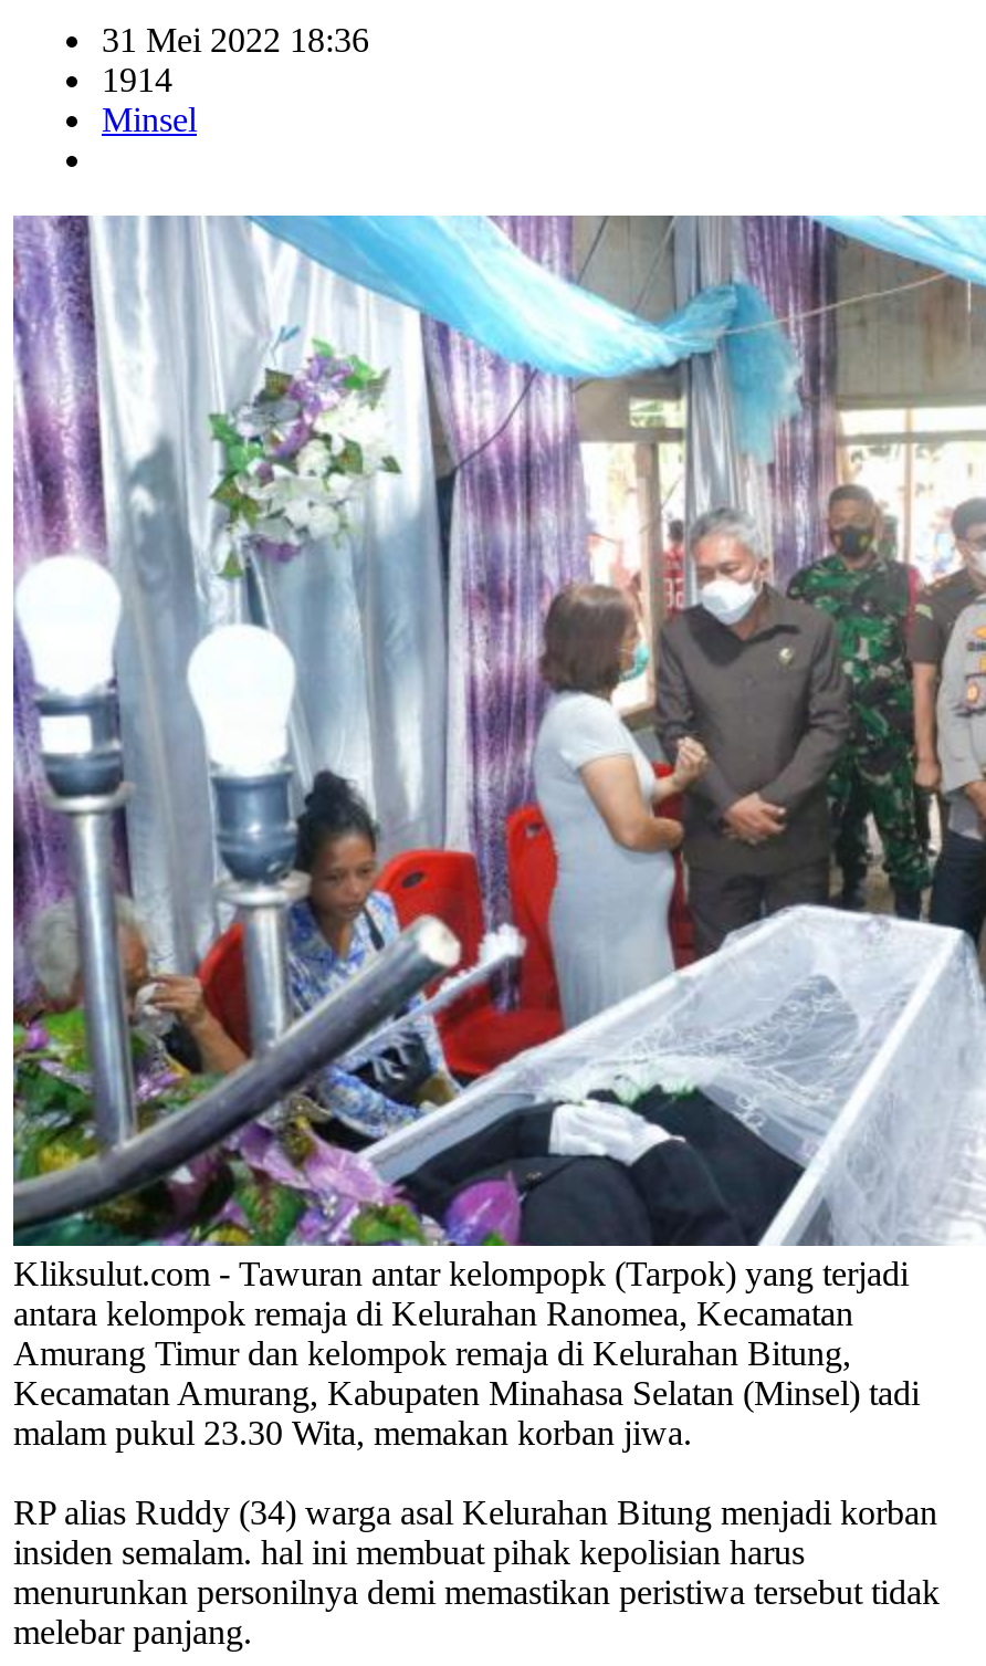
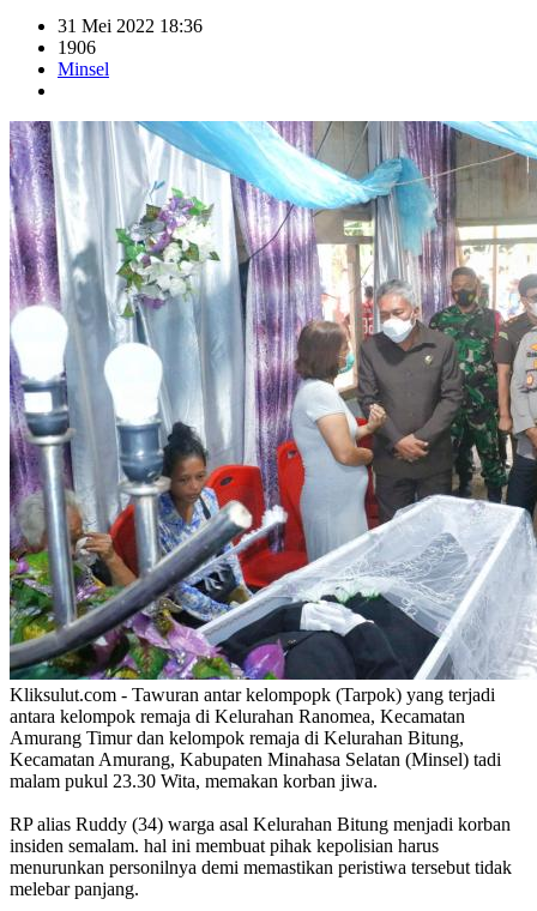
- 1914
+ 1906
